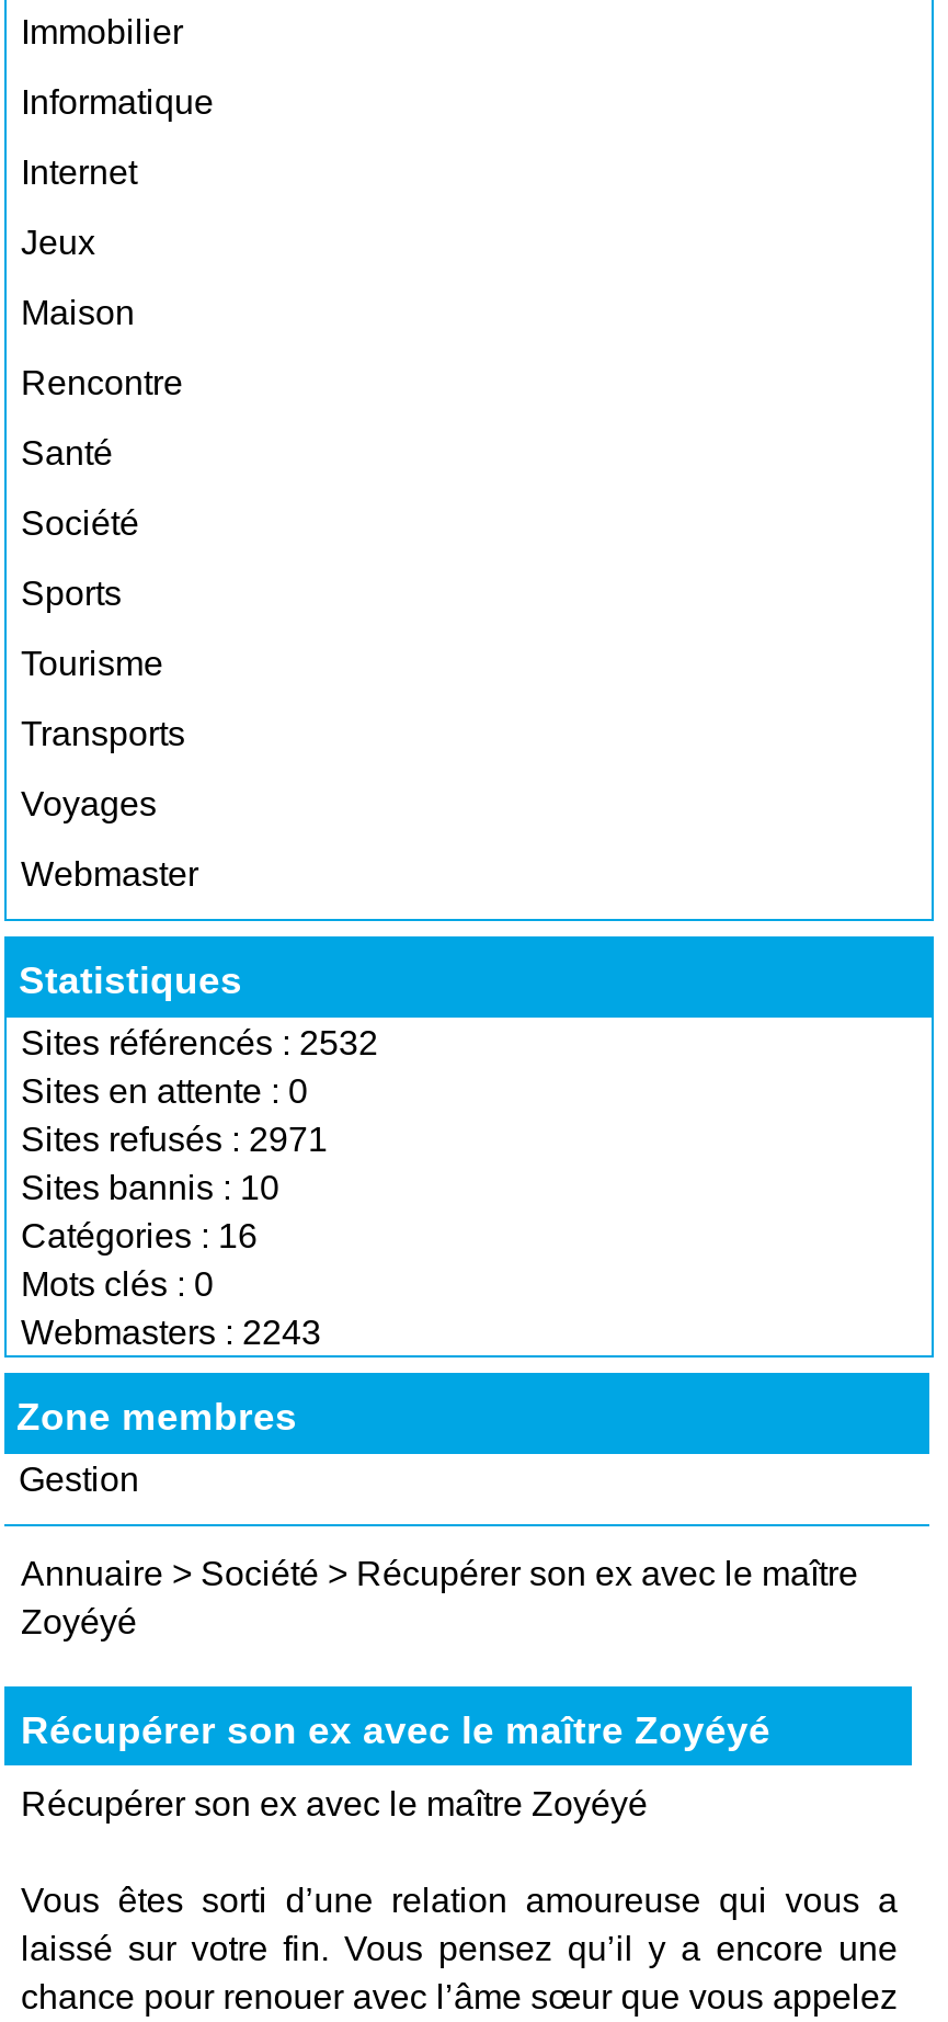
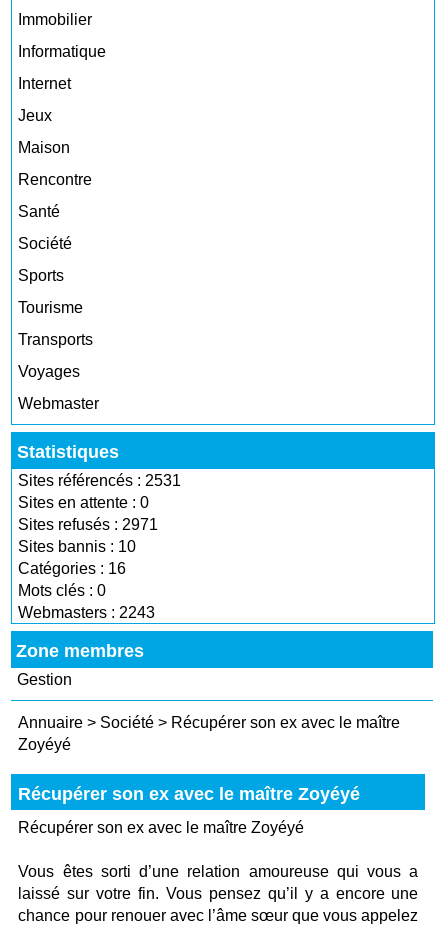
- Sites référencés : 2532
+ Sites référencés : 2531
